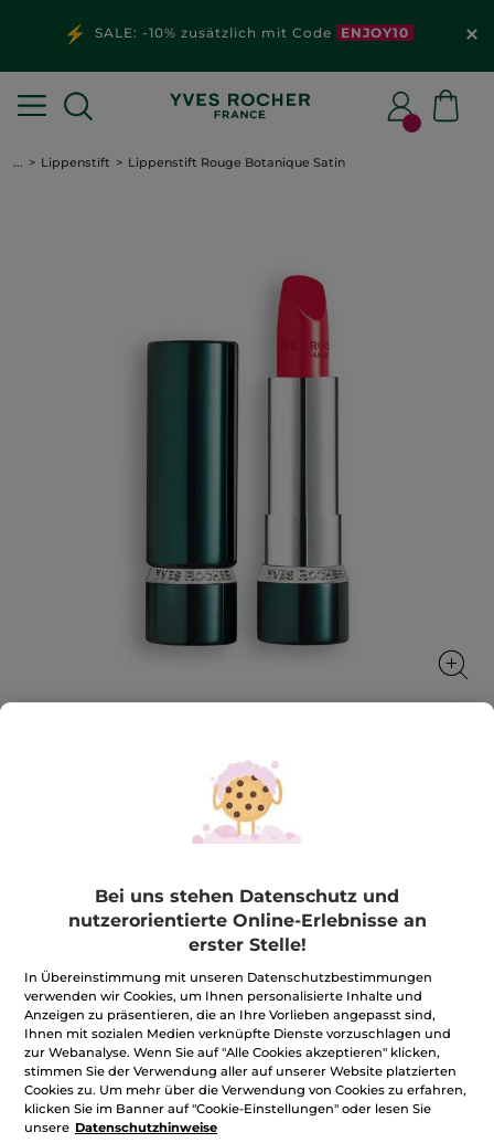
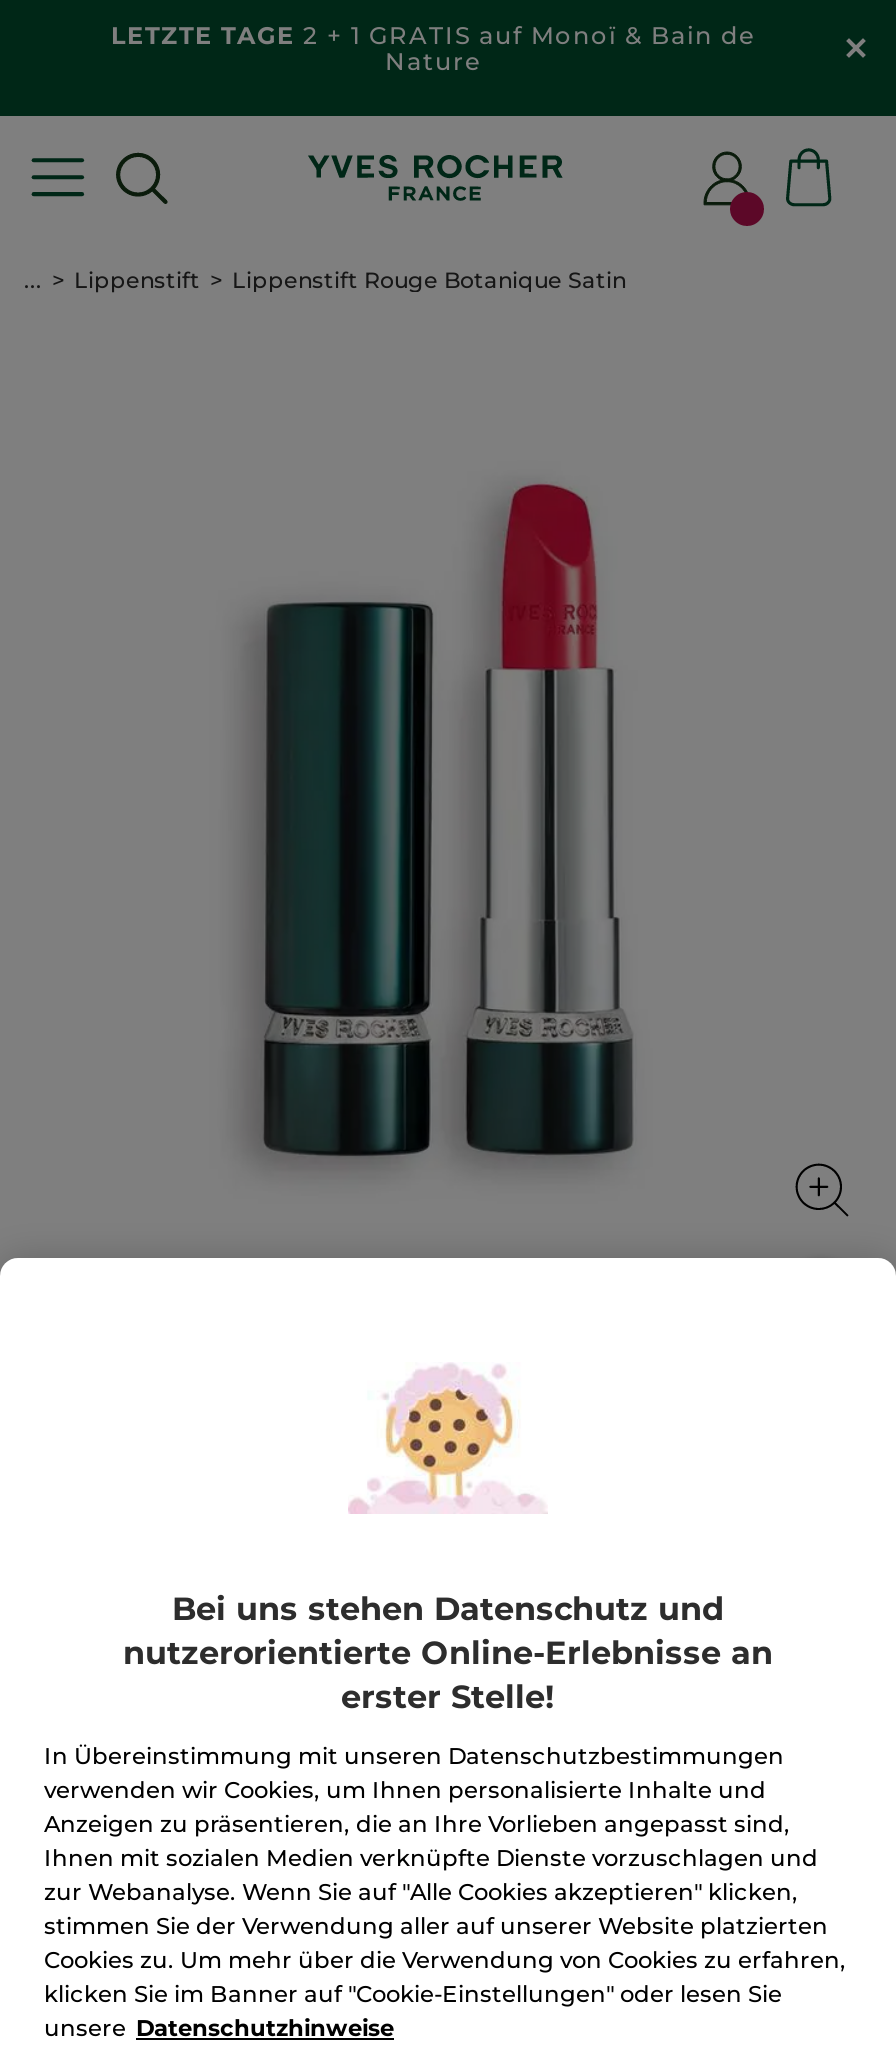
- SALE: -10% zusätzlich mit Code ENJOY10
+ LETZTE TAGE 2 + 1 GRATIS auf Monoï & Bain de
+ Nature
